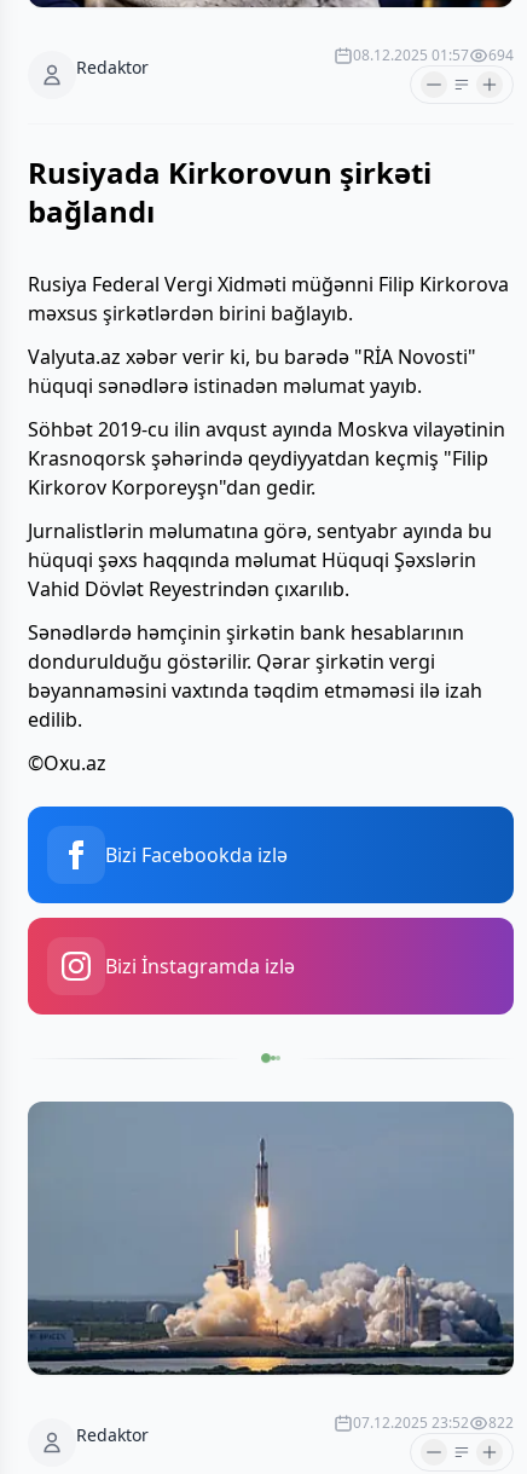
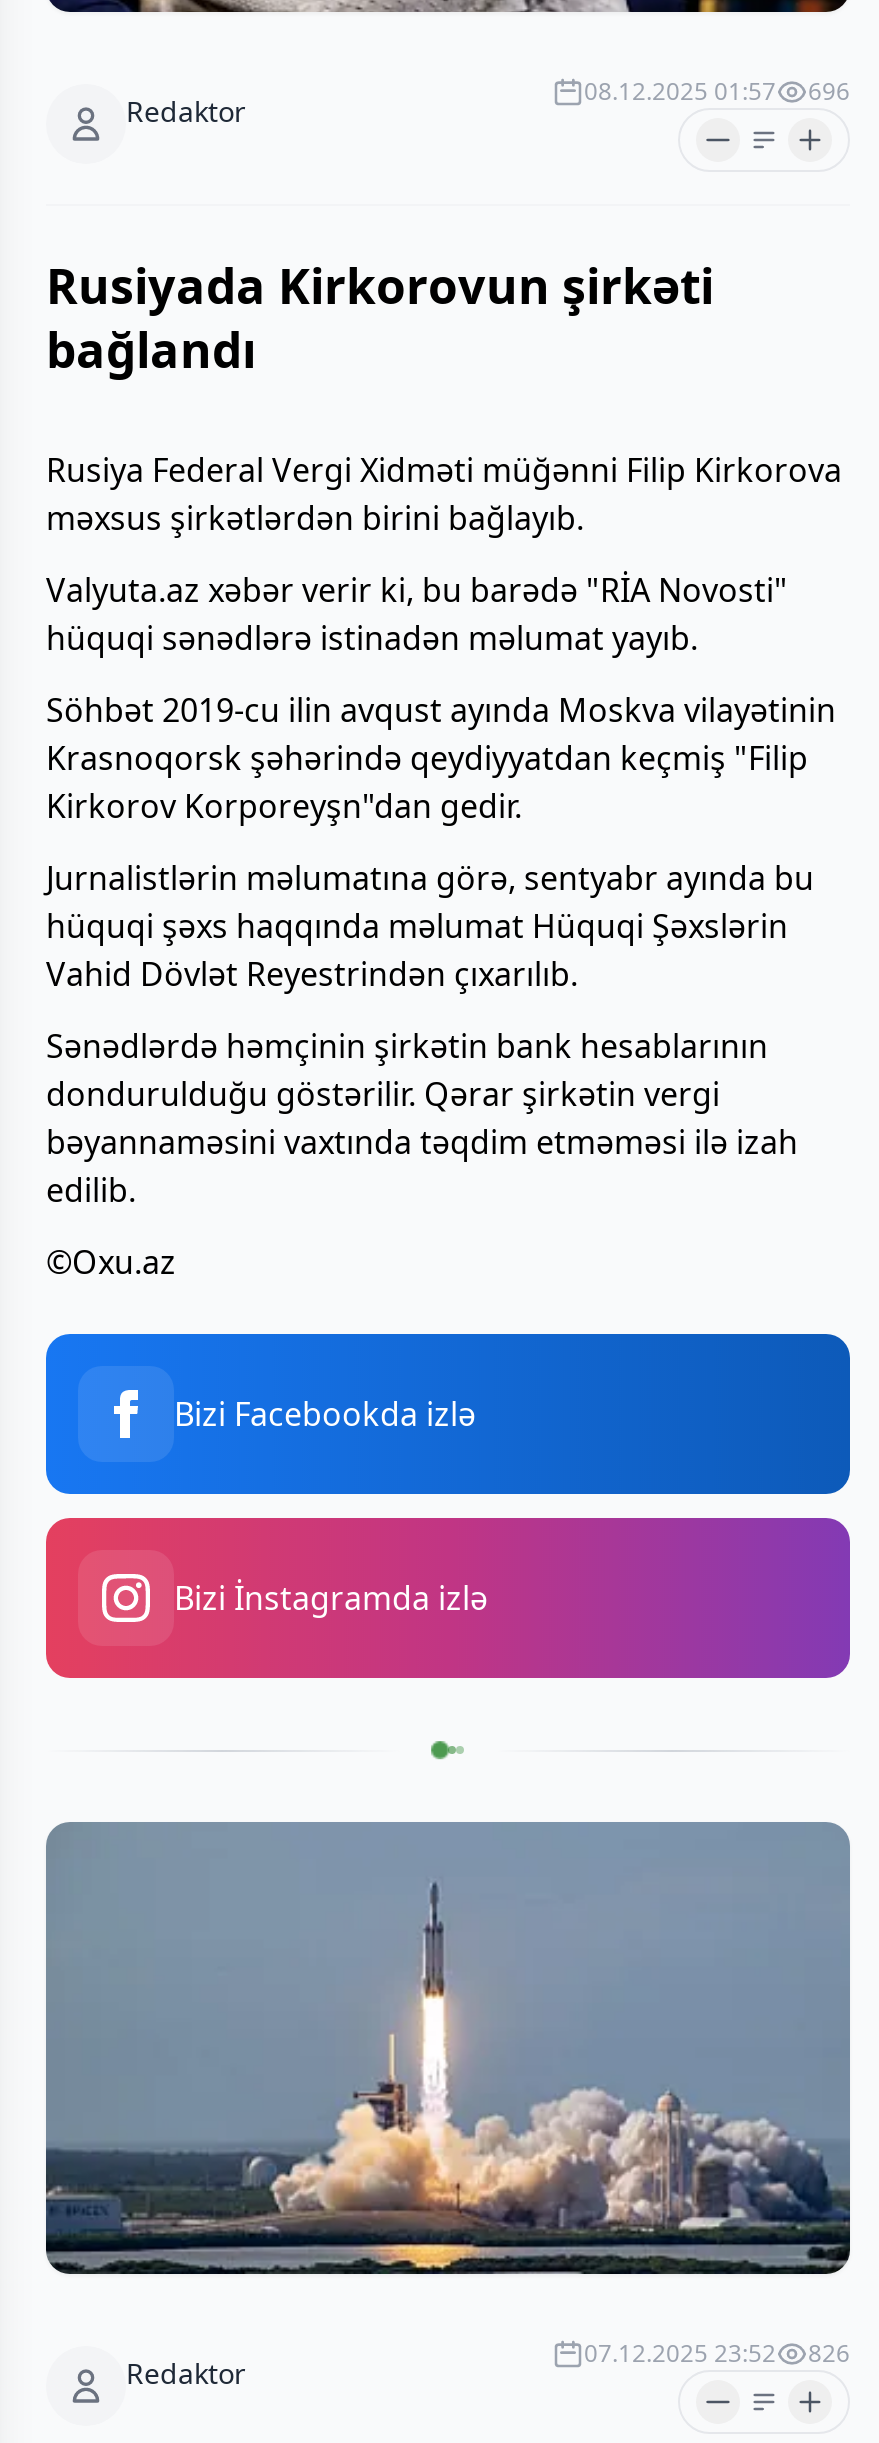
- 08.12.2025 01:57 694
+ 08.12.2025 01:57 696

- 07.12.2025 23:52 822
+ 07.12.2025 23:52 826
